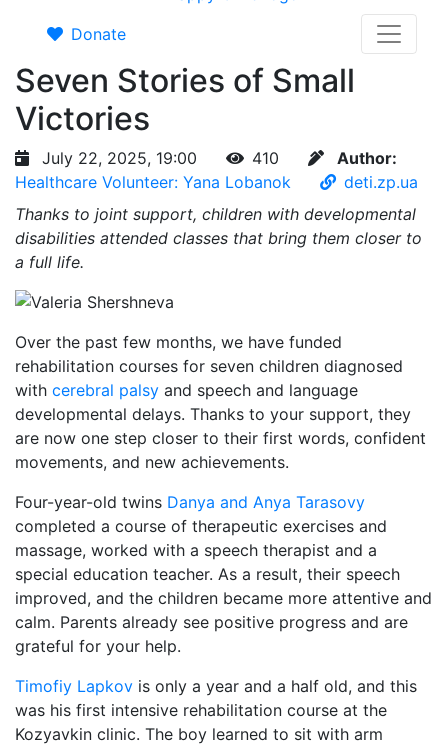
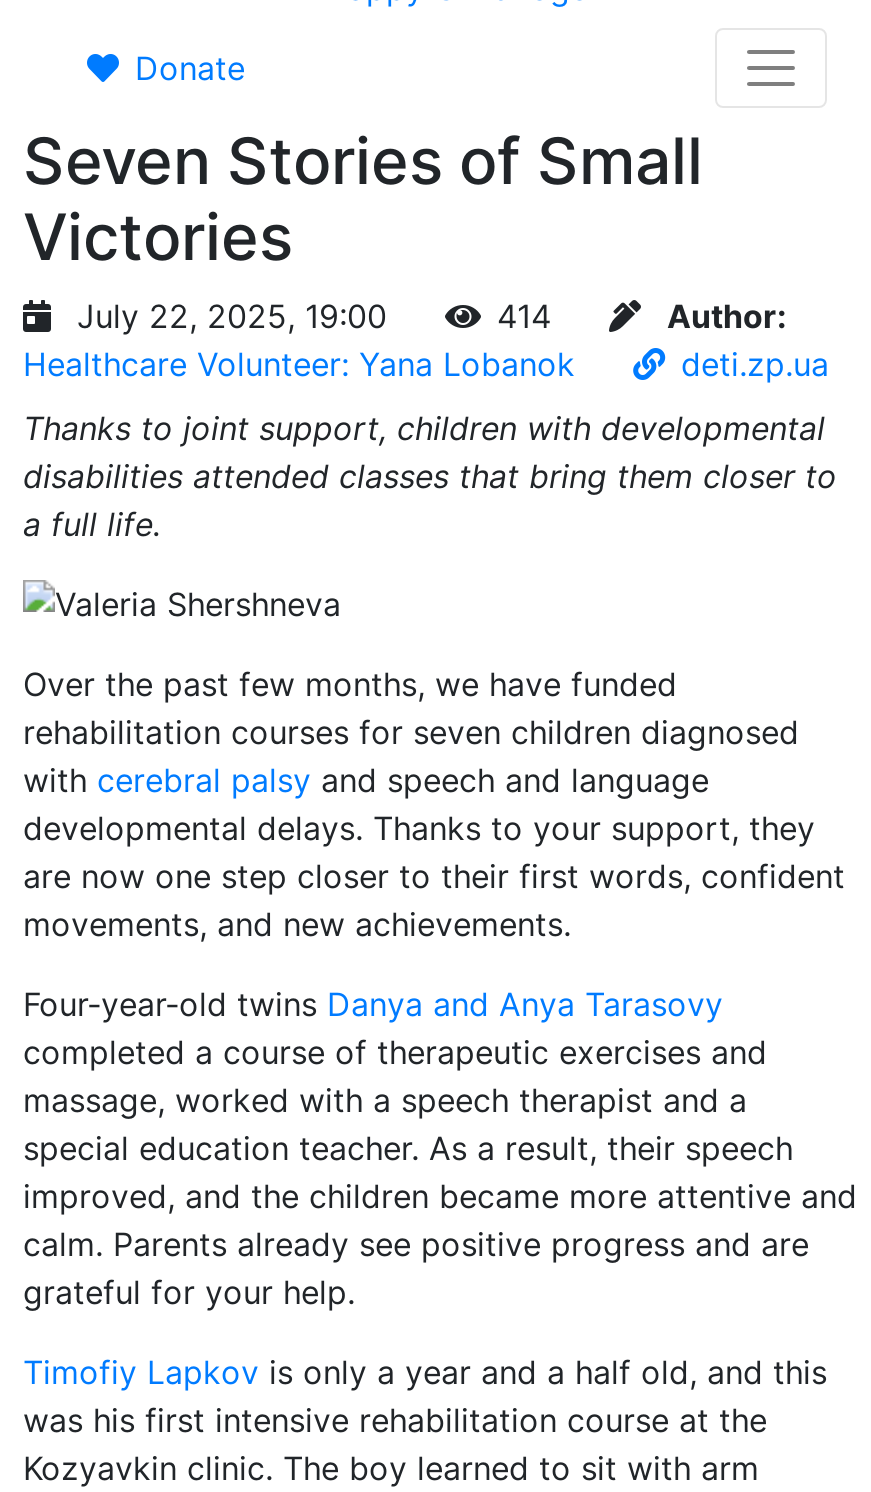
- 410
+ 414
